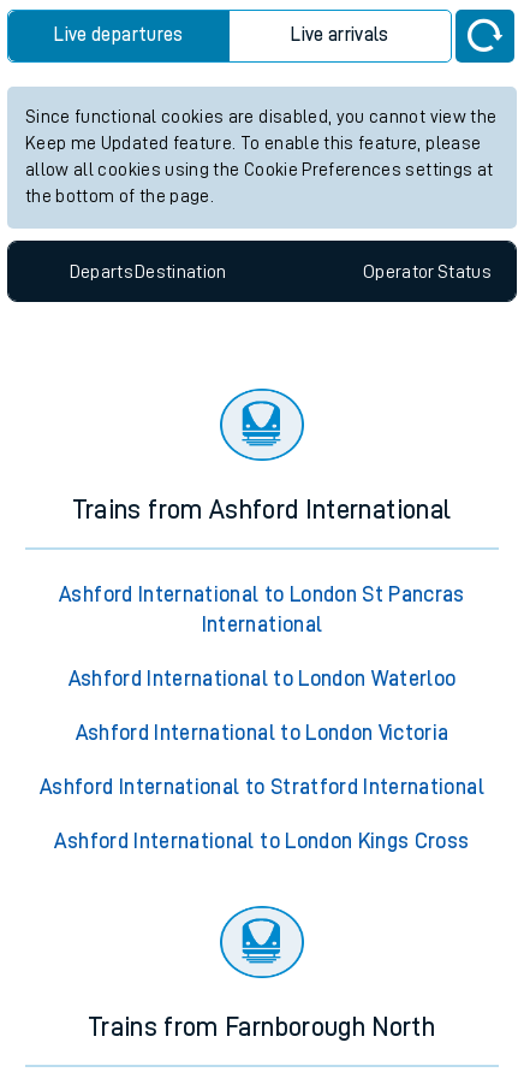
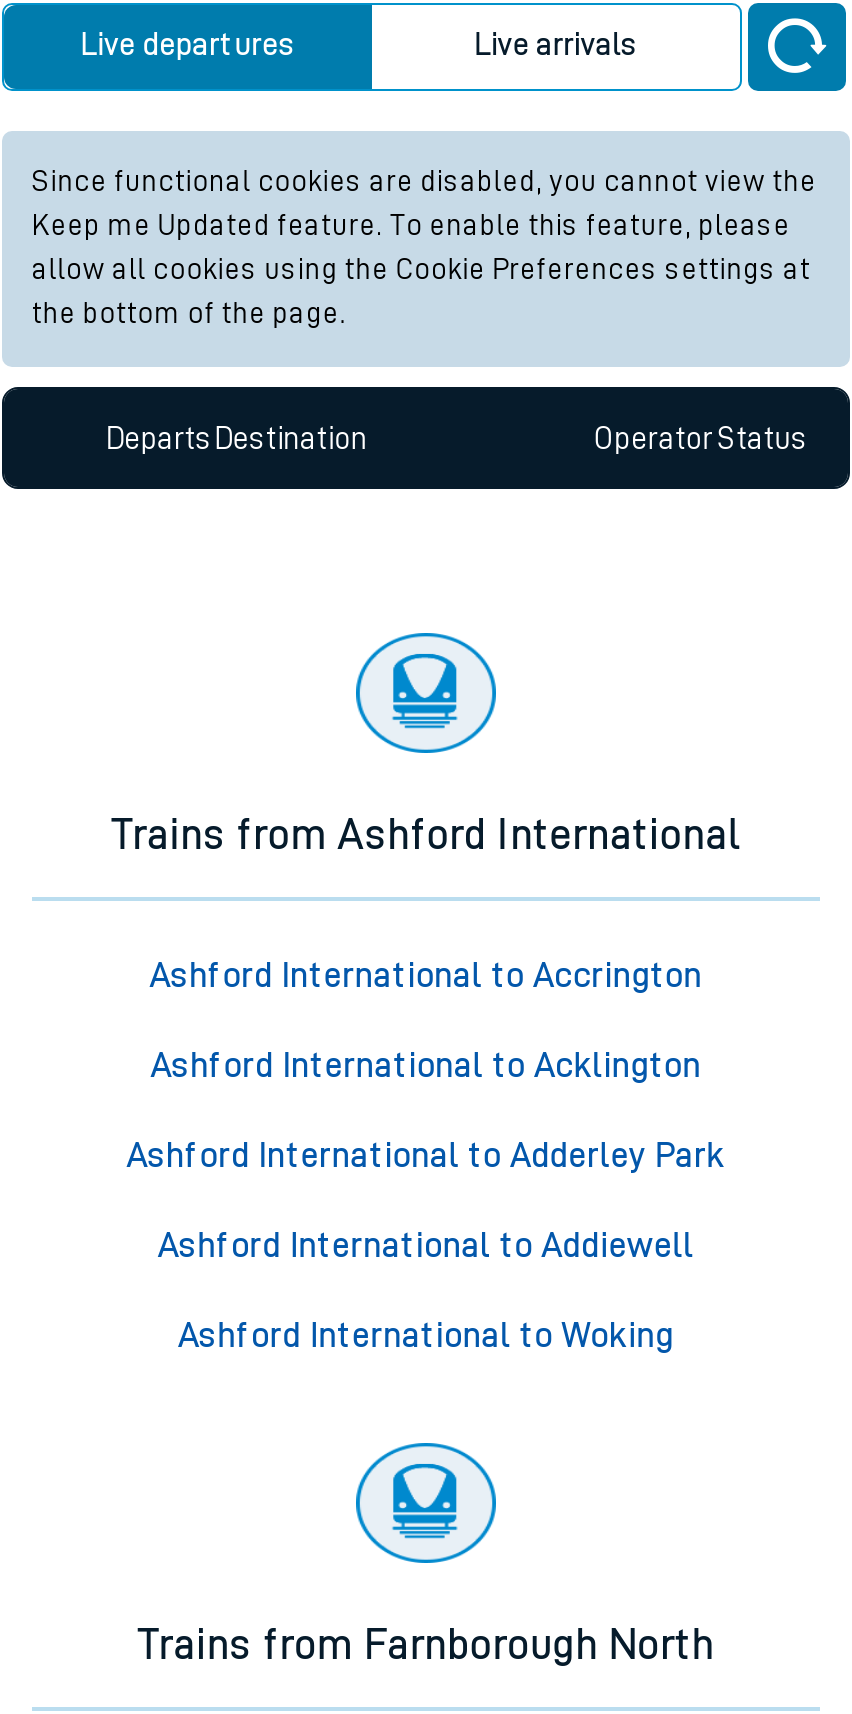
- Ashford International to London St Pancras
- International
+ Ashford International to Accrington

- Ashford International to London Waterloo
+ Ashford International to Acklington

- Ashford International to London Victoria
+ Ashford International to Adderley Park

- Ashford International to Stratford International
+ Ashford International to Addiewell

- Ashford International to London Kings Cross
+ Ashford International to Woking
